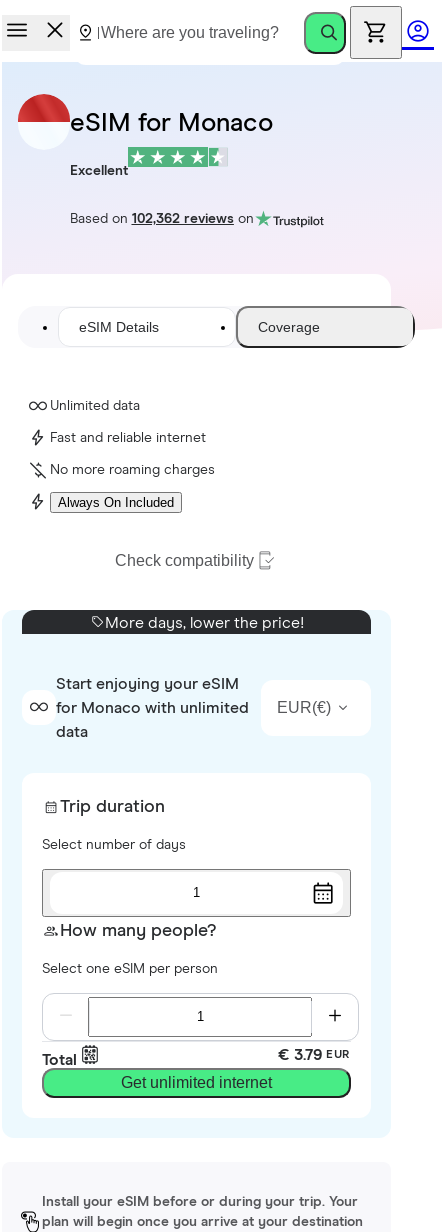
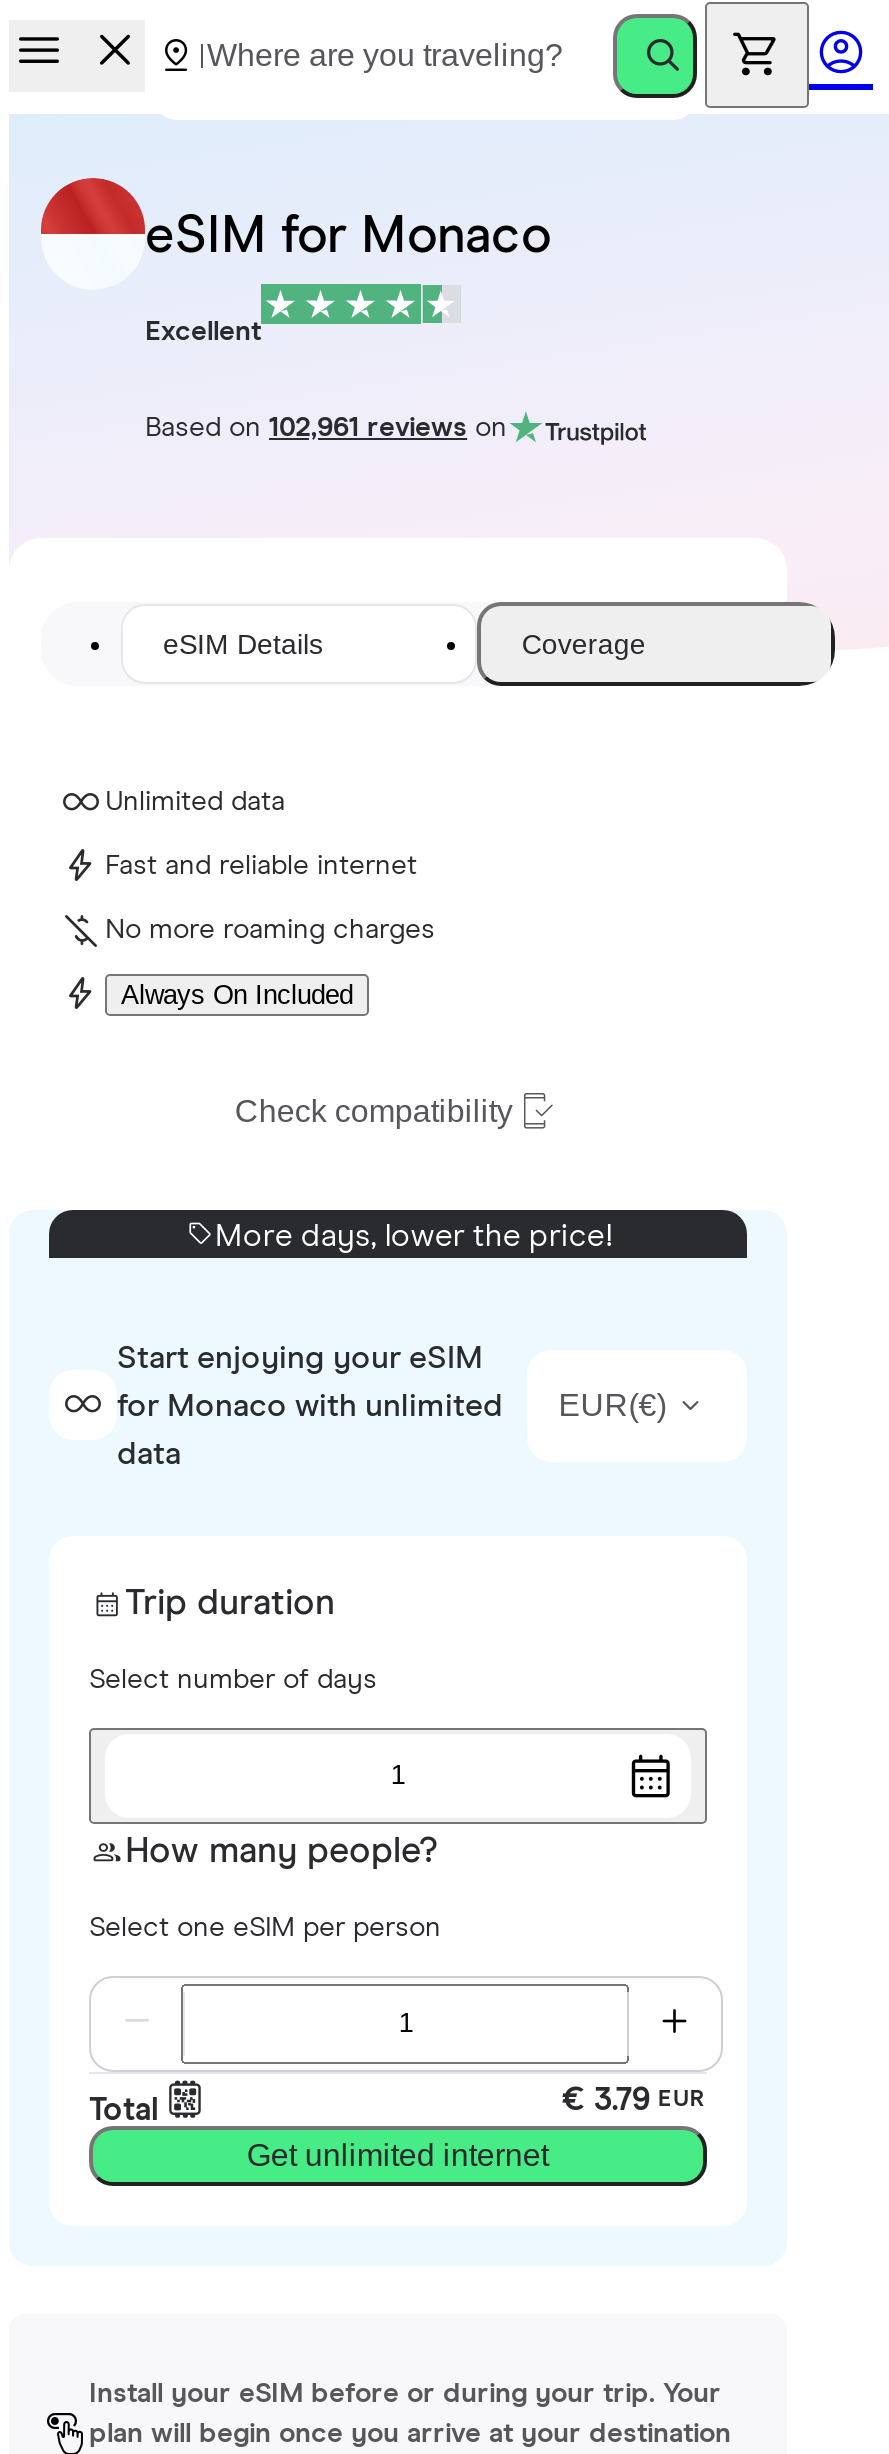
- Based on 102,362 reviews on
+ Based on 102,961 reviews on
